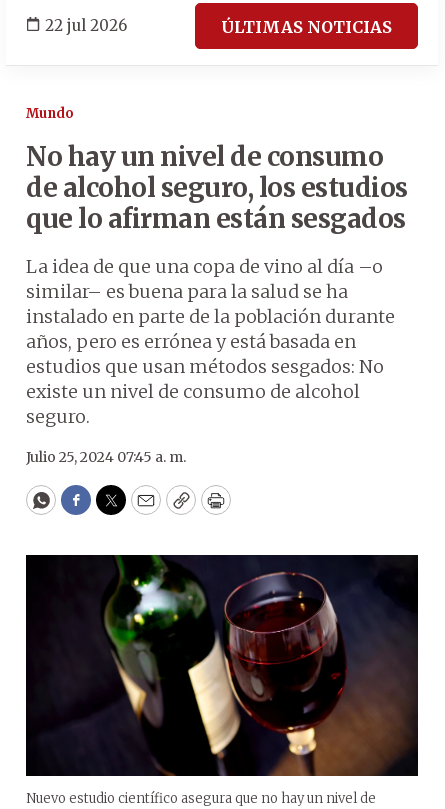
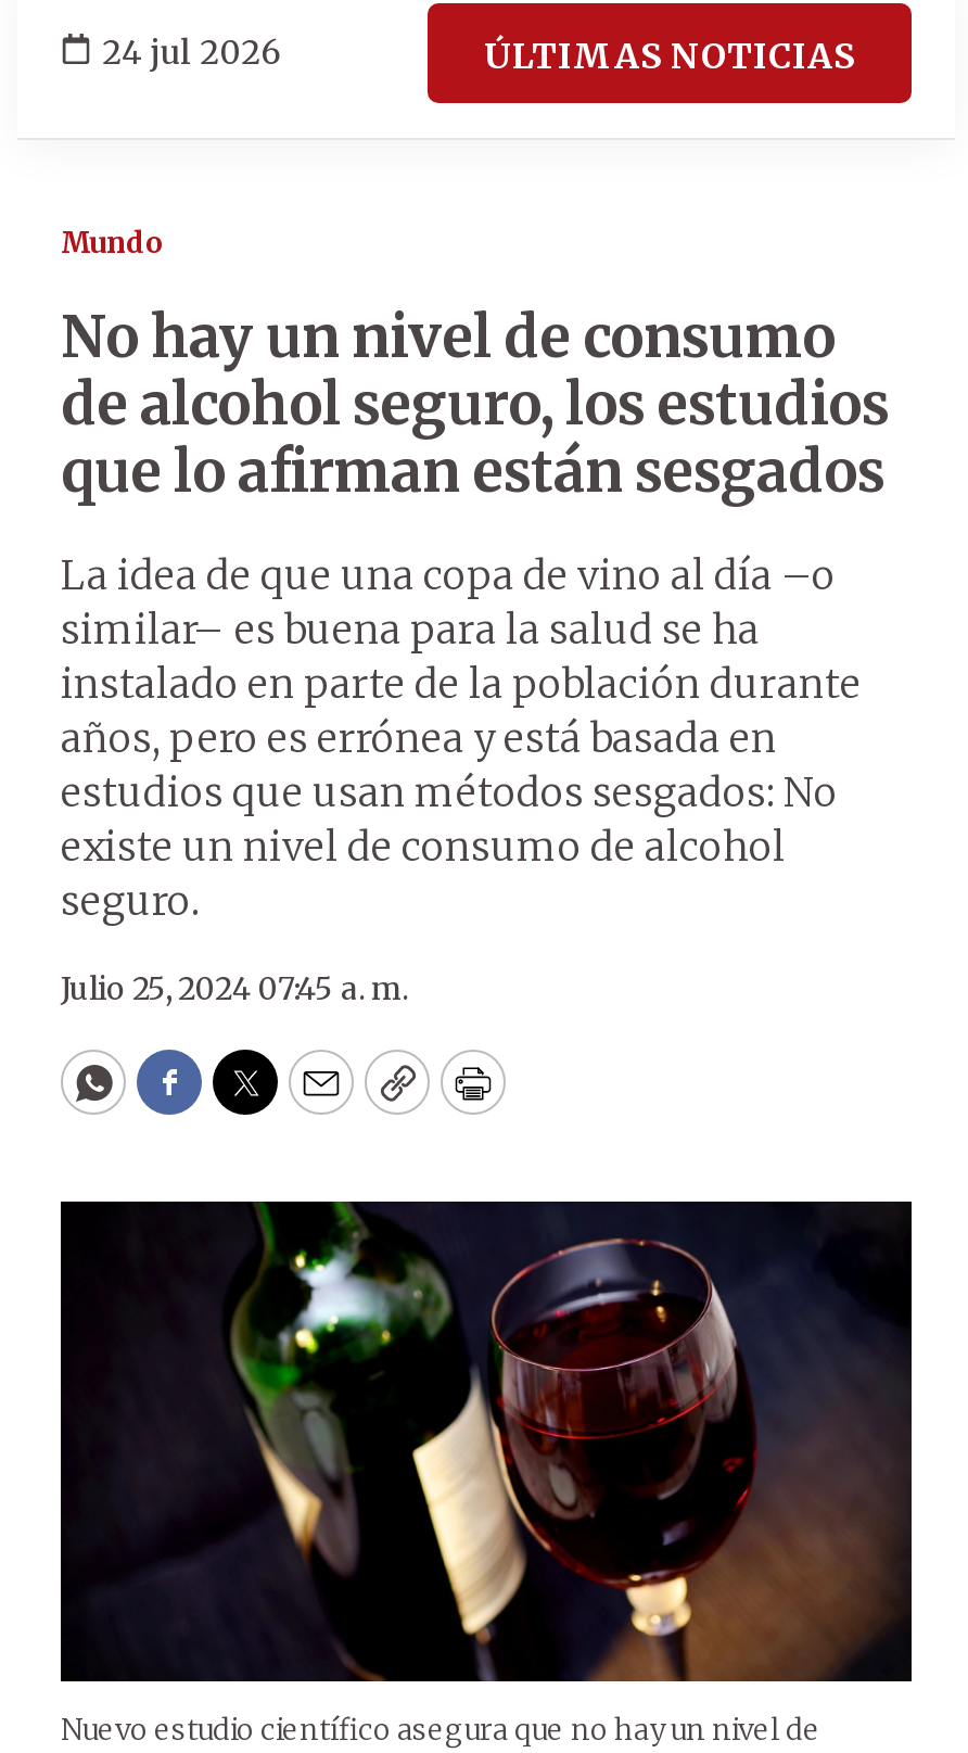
- 22 jul 2026
+ 24 jul 2026
